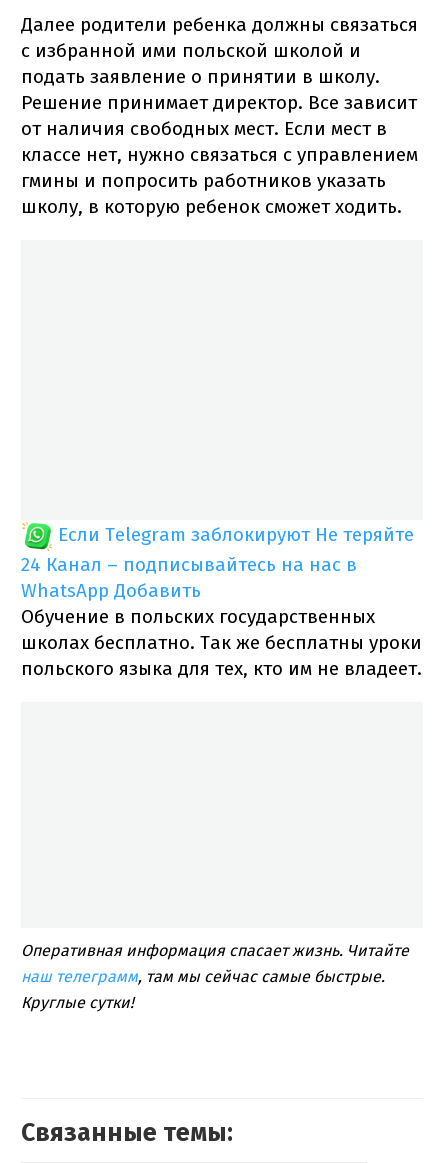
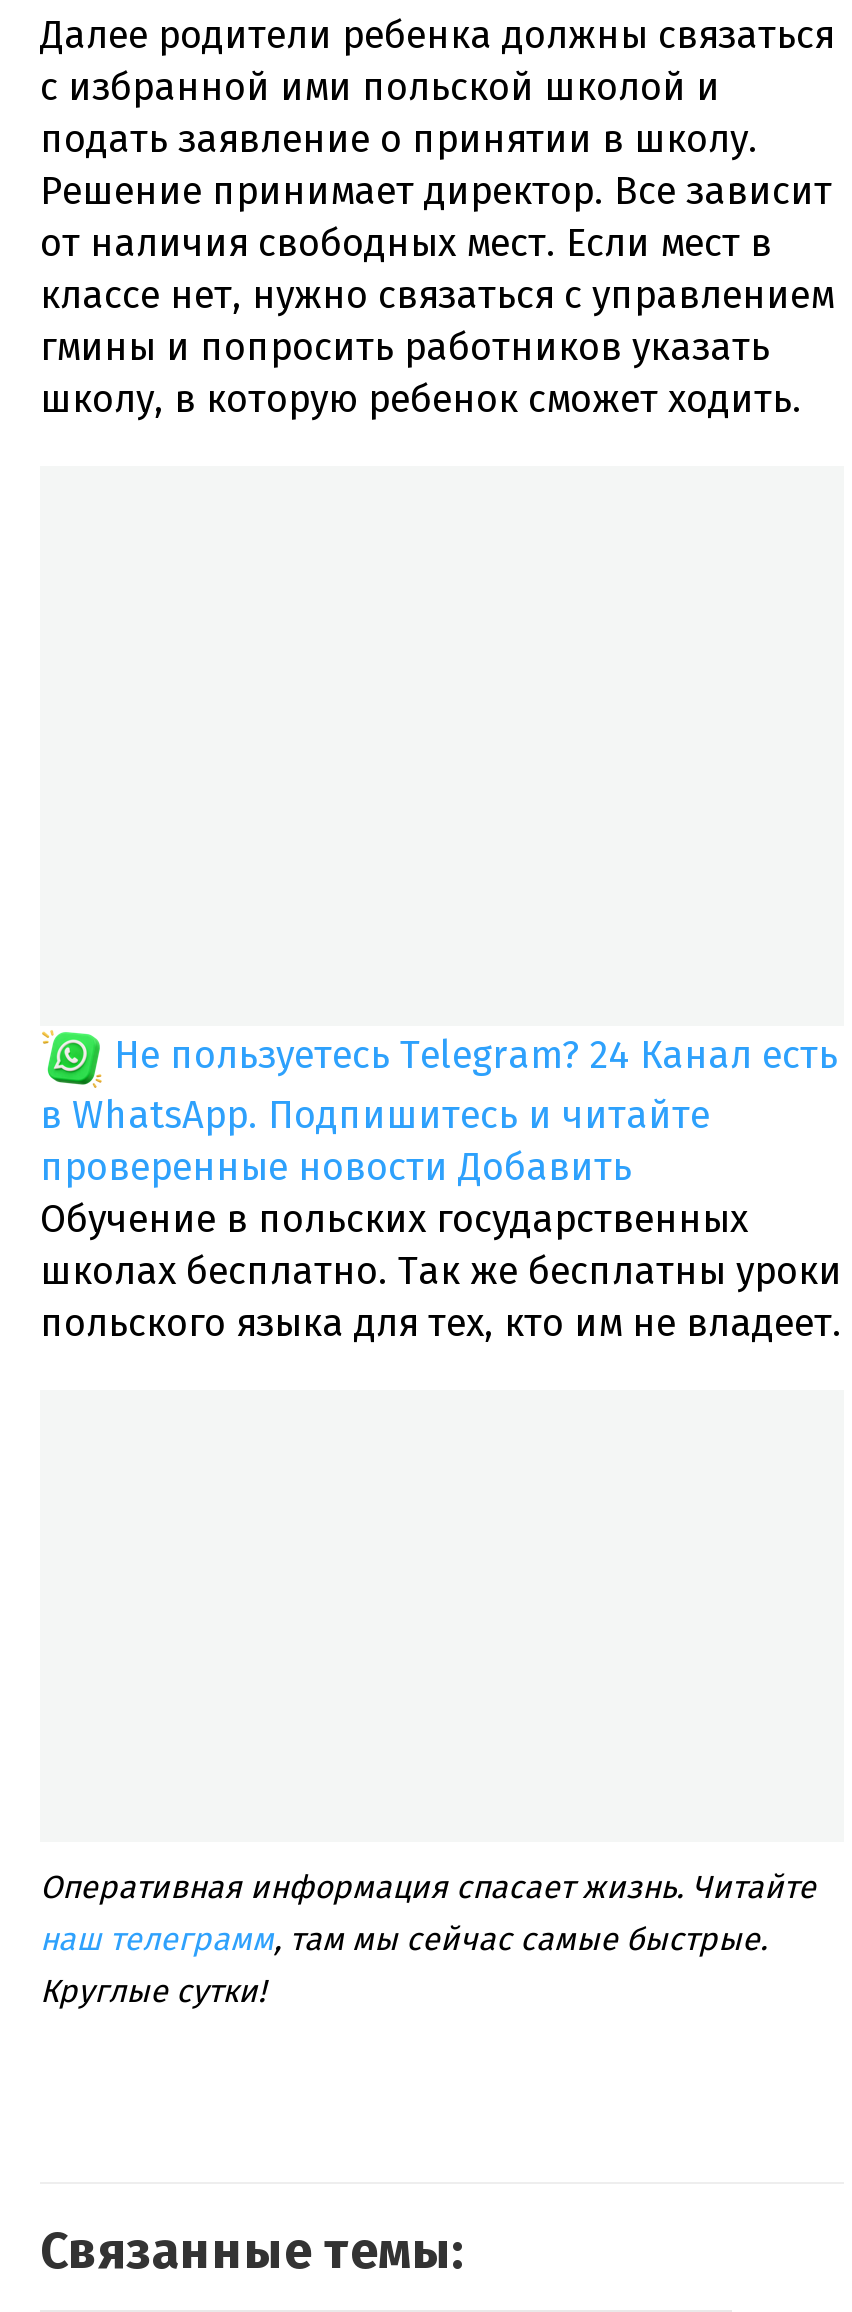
- Если Telegram заблокируют Не теряйте
- 24 Канал – подписывайтесь на нас в
- WhatsApp Добавить
+ Не пользуетесь Telegram? 24 Канал есть
+ в WhatsApp. Подпишитесь и читайте
+ проверенные новости Добавить
